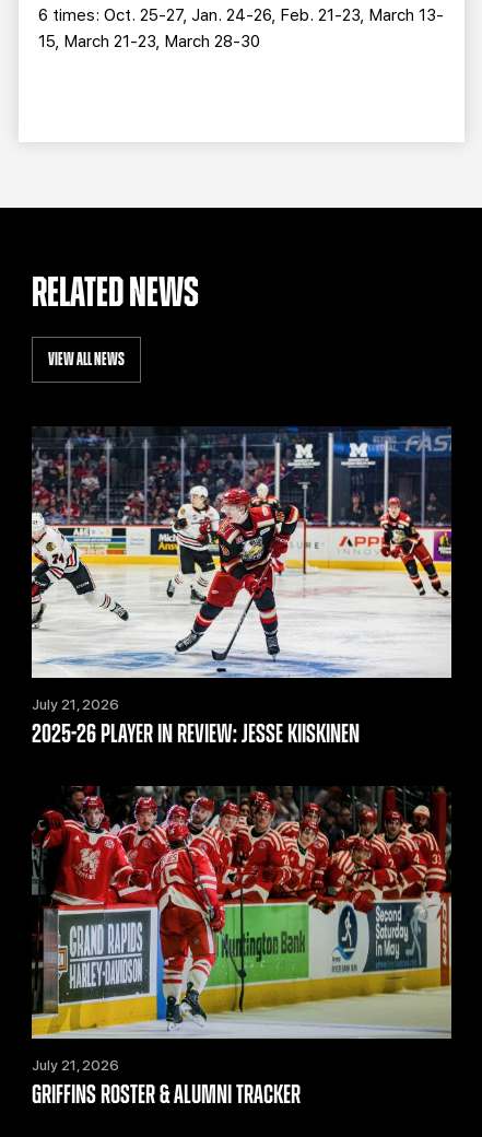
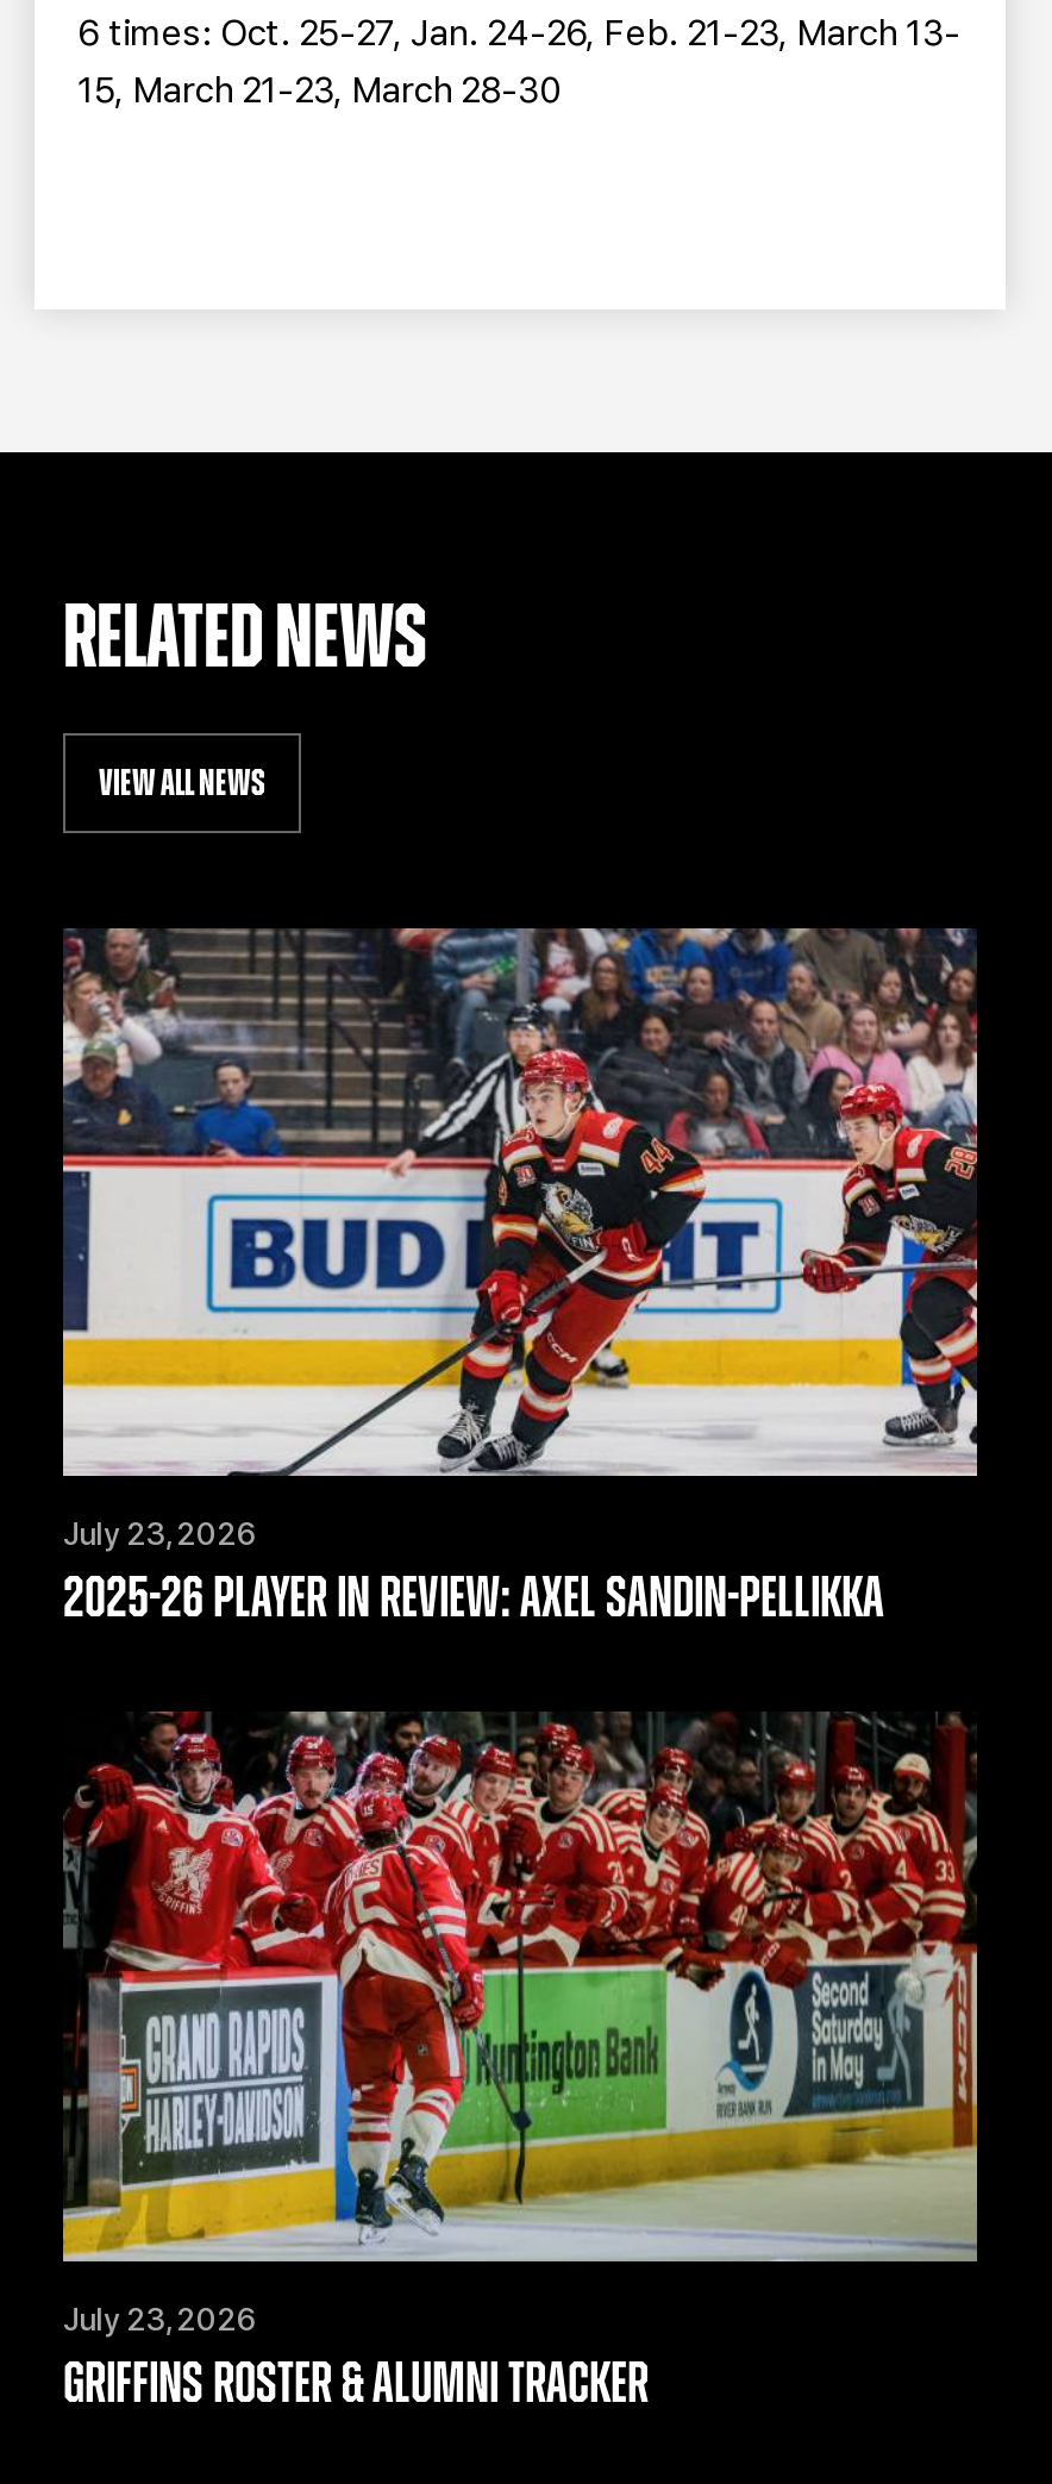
- [image]
- July 21, 2026
+ [image]
+ July 23, 2026

- 2025-26 PLAYER IN REVIEW: JESSE KIISKINEN
+ 2025-26 PLAYER IN REVIEW: AXEL SANDIN-PELLIKKA

- July 21, 2026
+ July 23, 2026
